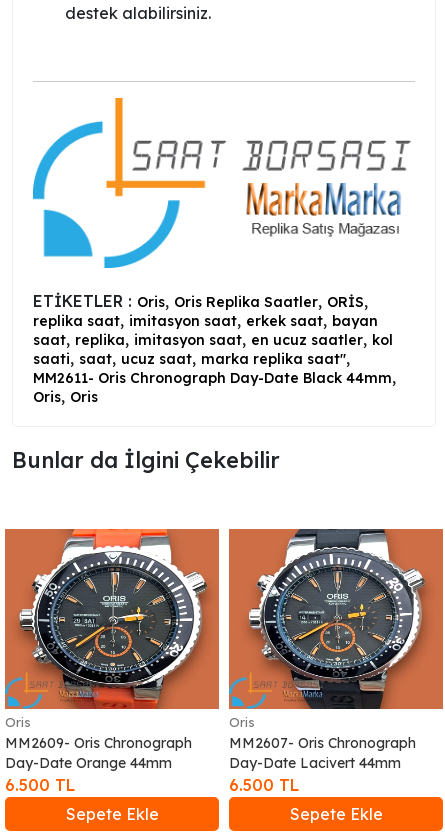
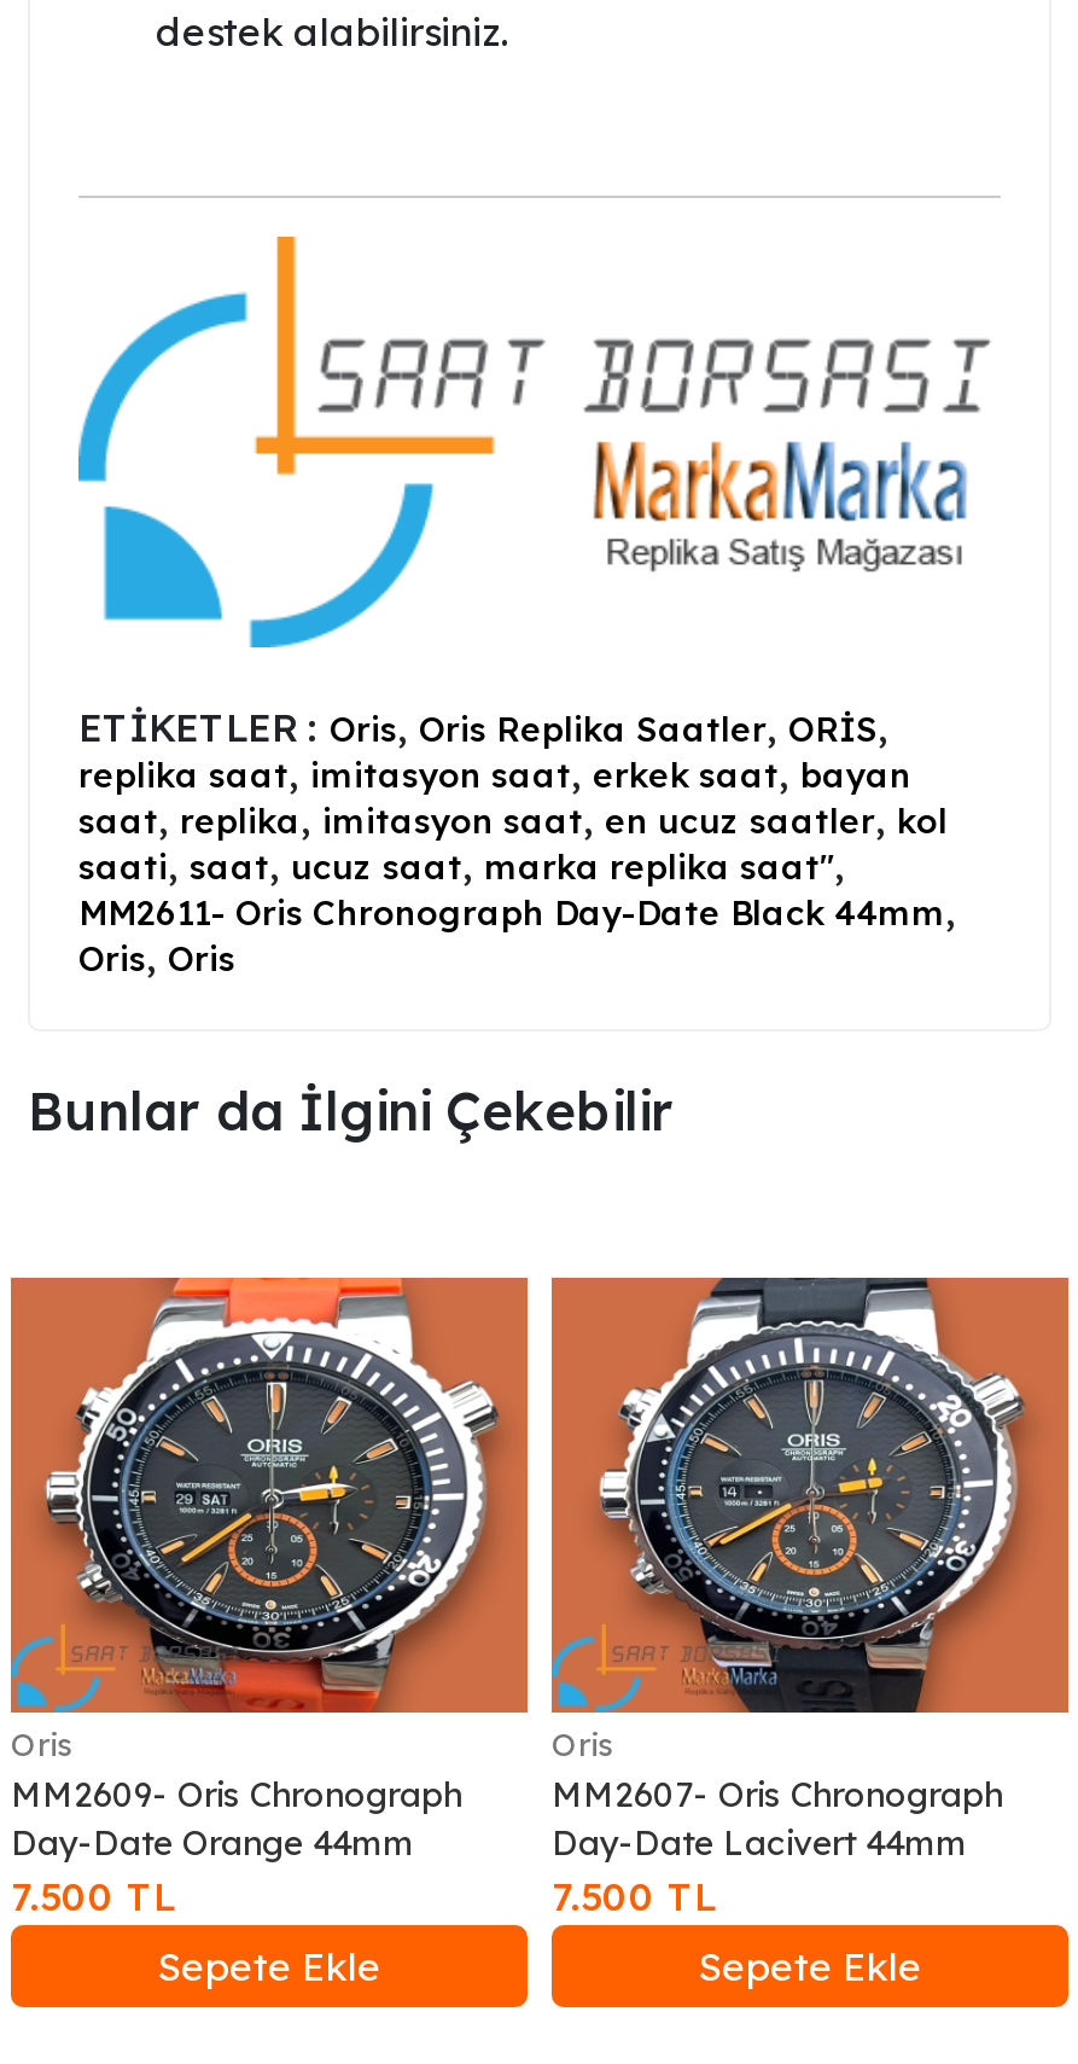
- 6.500 TL
+ 7.500 TL

- 6.500 TL
+ 7.500 TL
